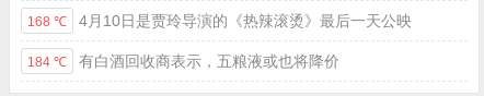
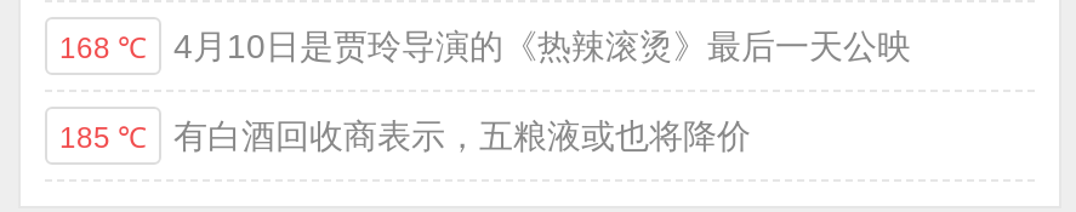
- 184 ℃ 有白酒回收商表示，五粮液或也将降价
+ 185 ℃ 有白酒回收商表示，五粮液或也将降价
